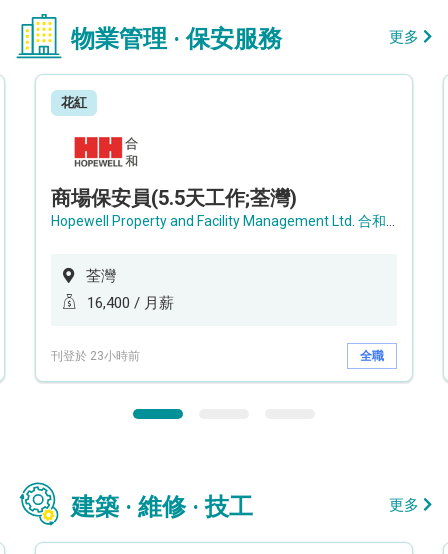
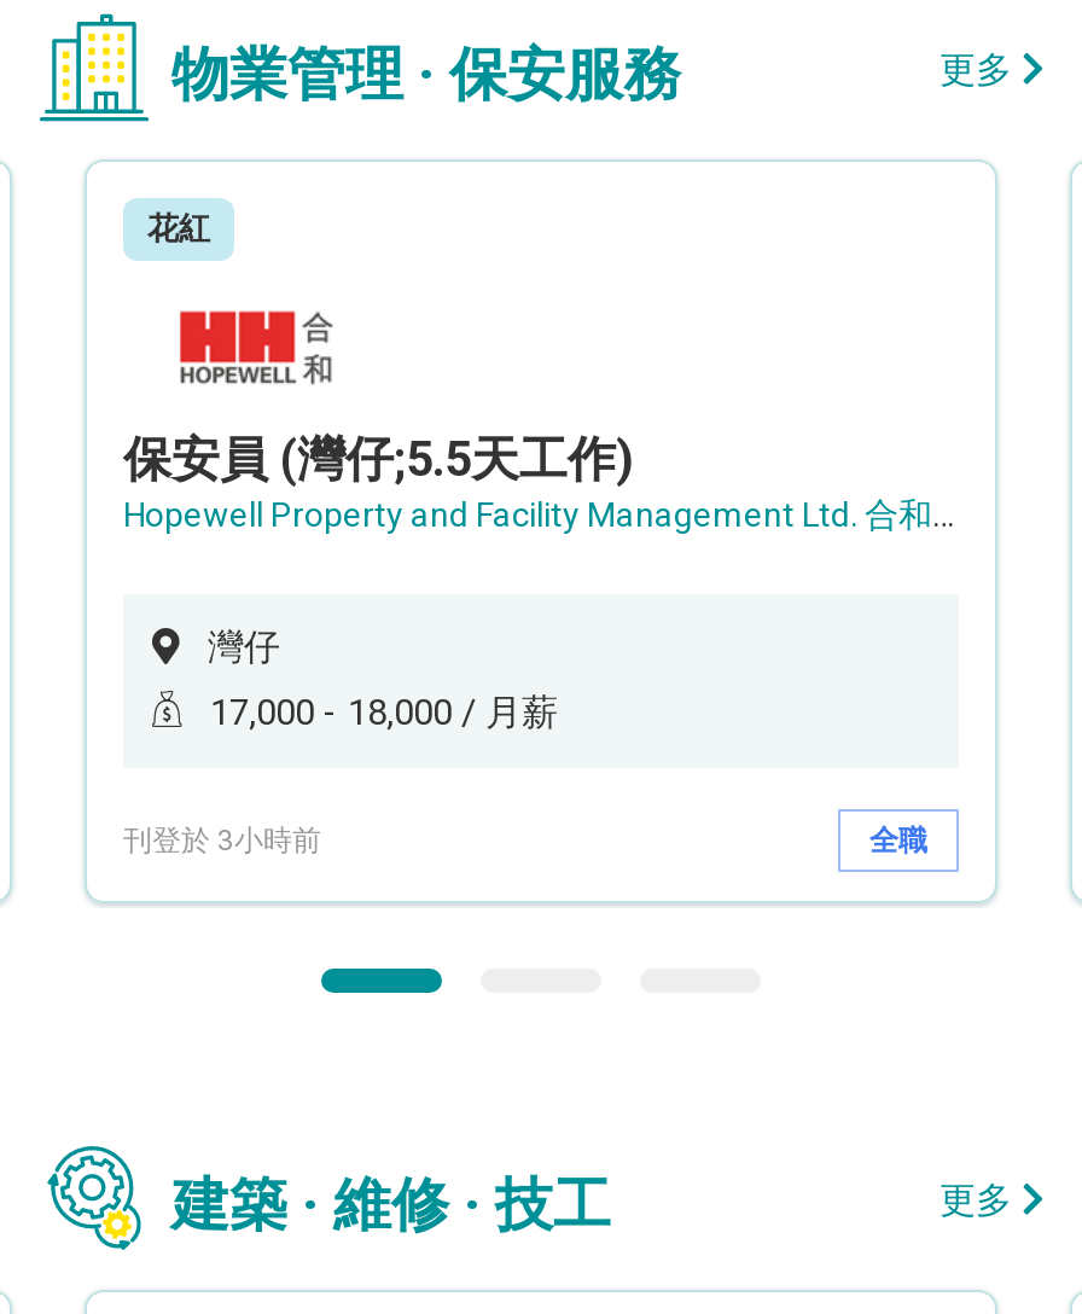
- 商場保安員(5.5天工作;荃灣)
+ 保安員 (灣仔;5.5天工作)

- 荃灣
+ 灣仔

- 16,400 / 月薪
+ 17,000 - 18,000 / 月薪

- 刊登於 23小時前
+ 刊登於 3小時前
